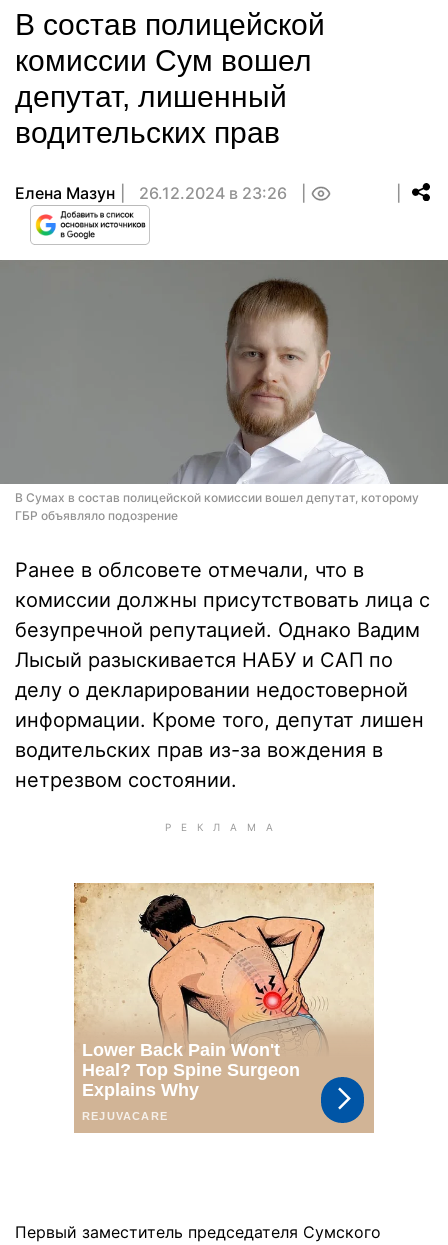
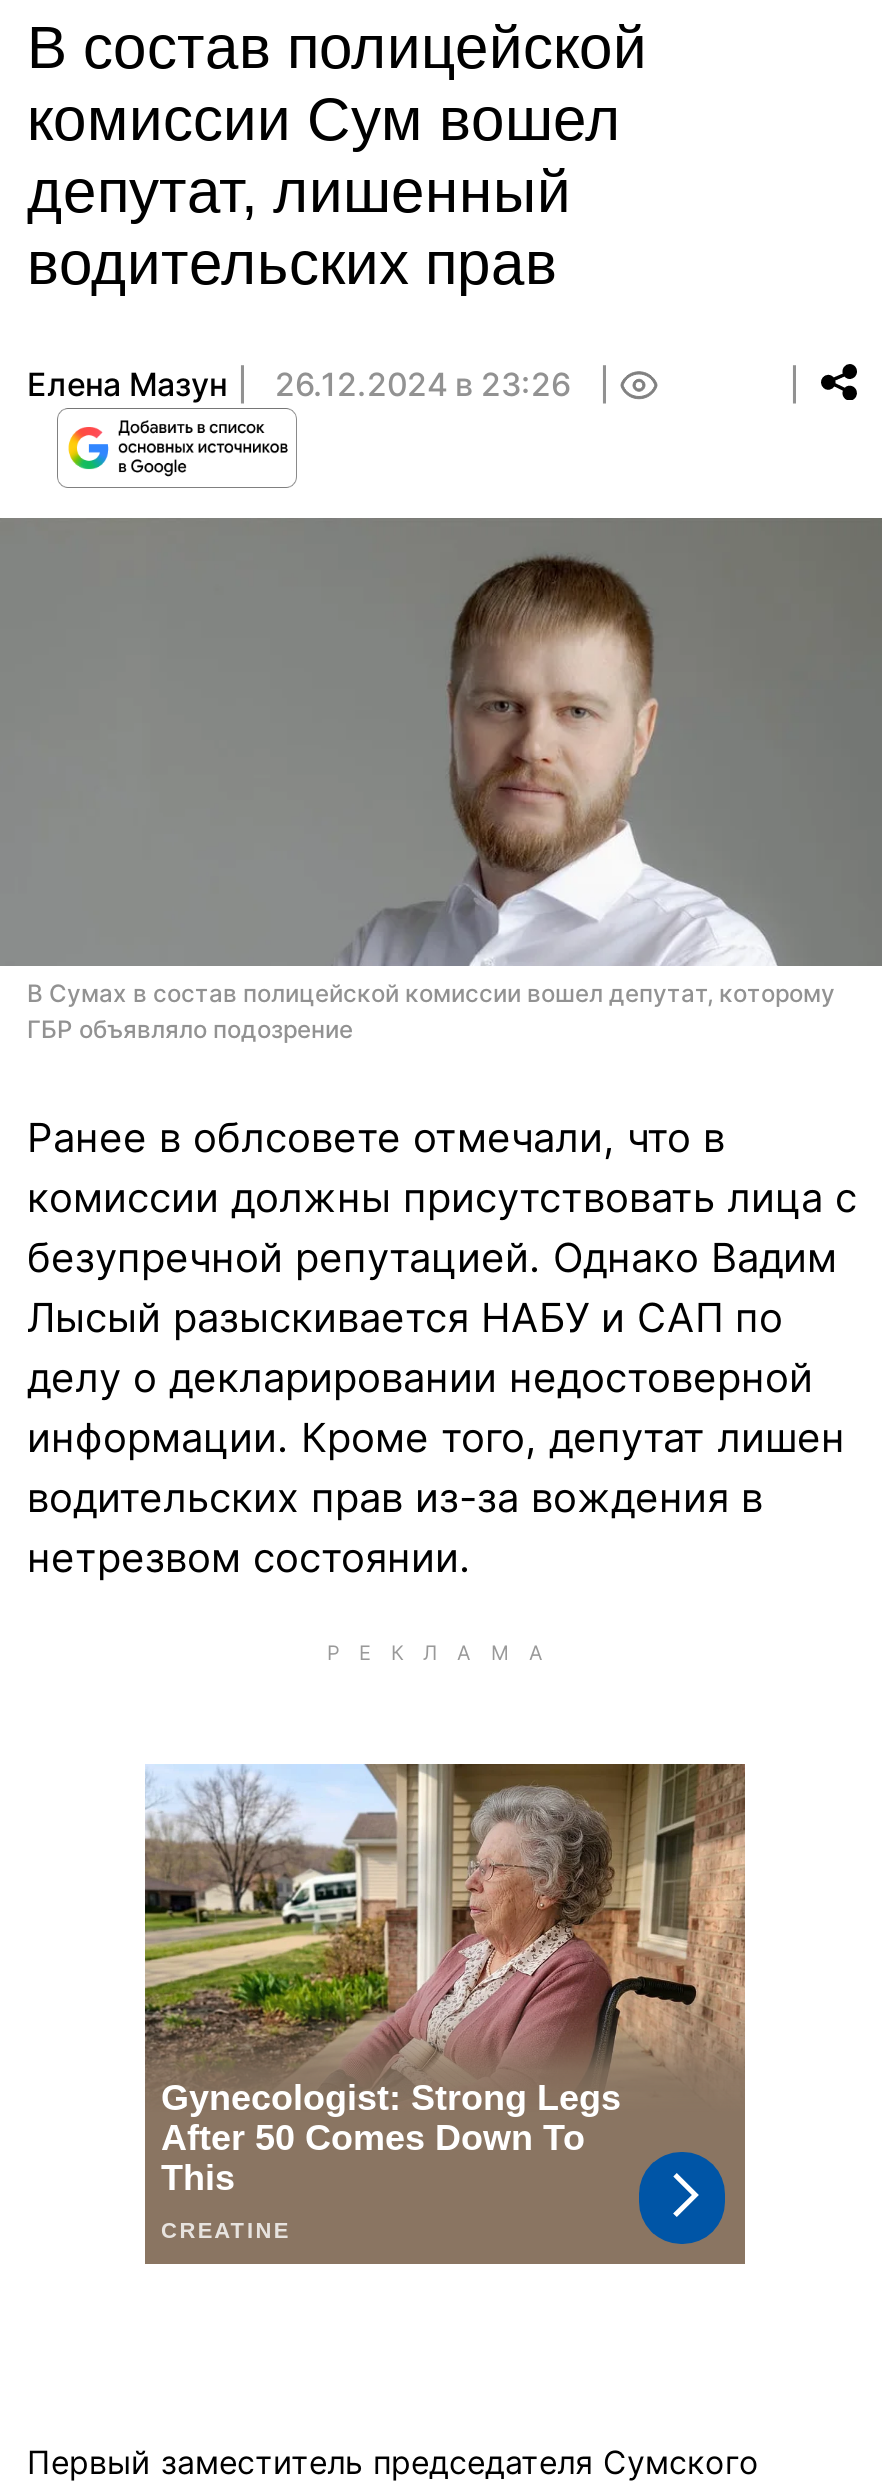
- [image]
+ [image]
